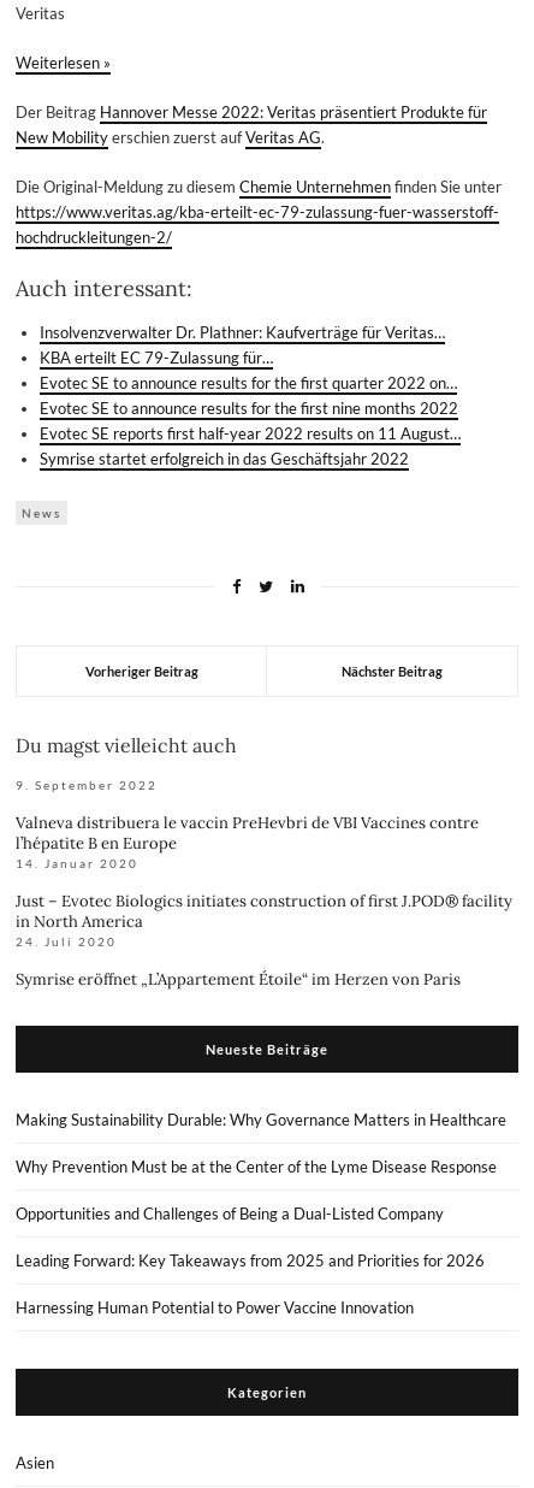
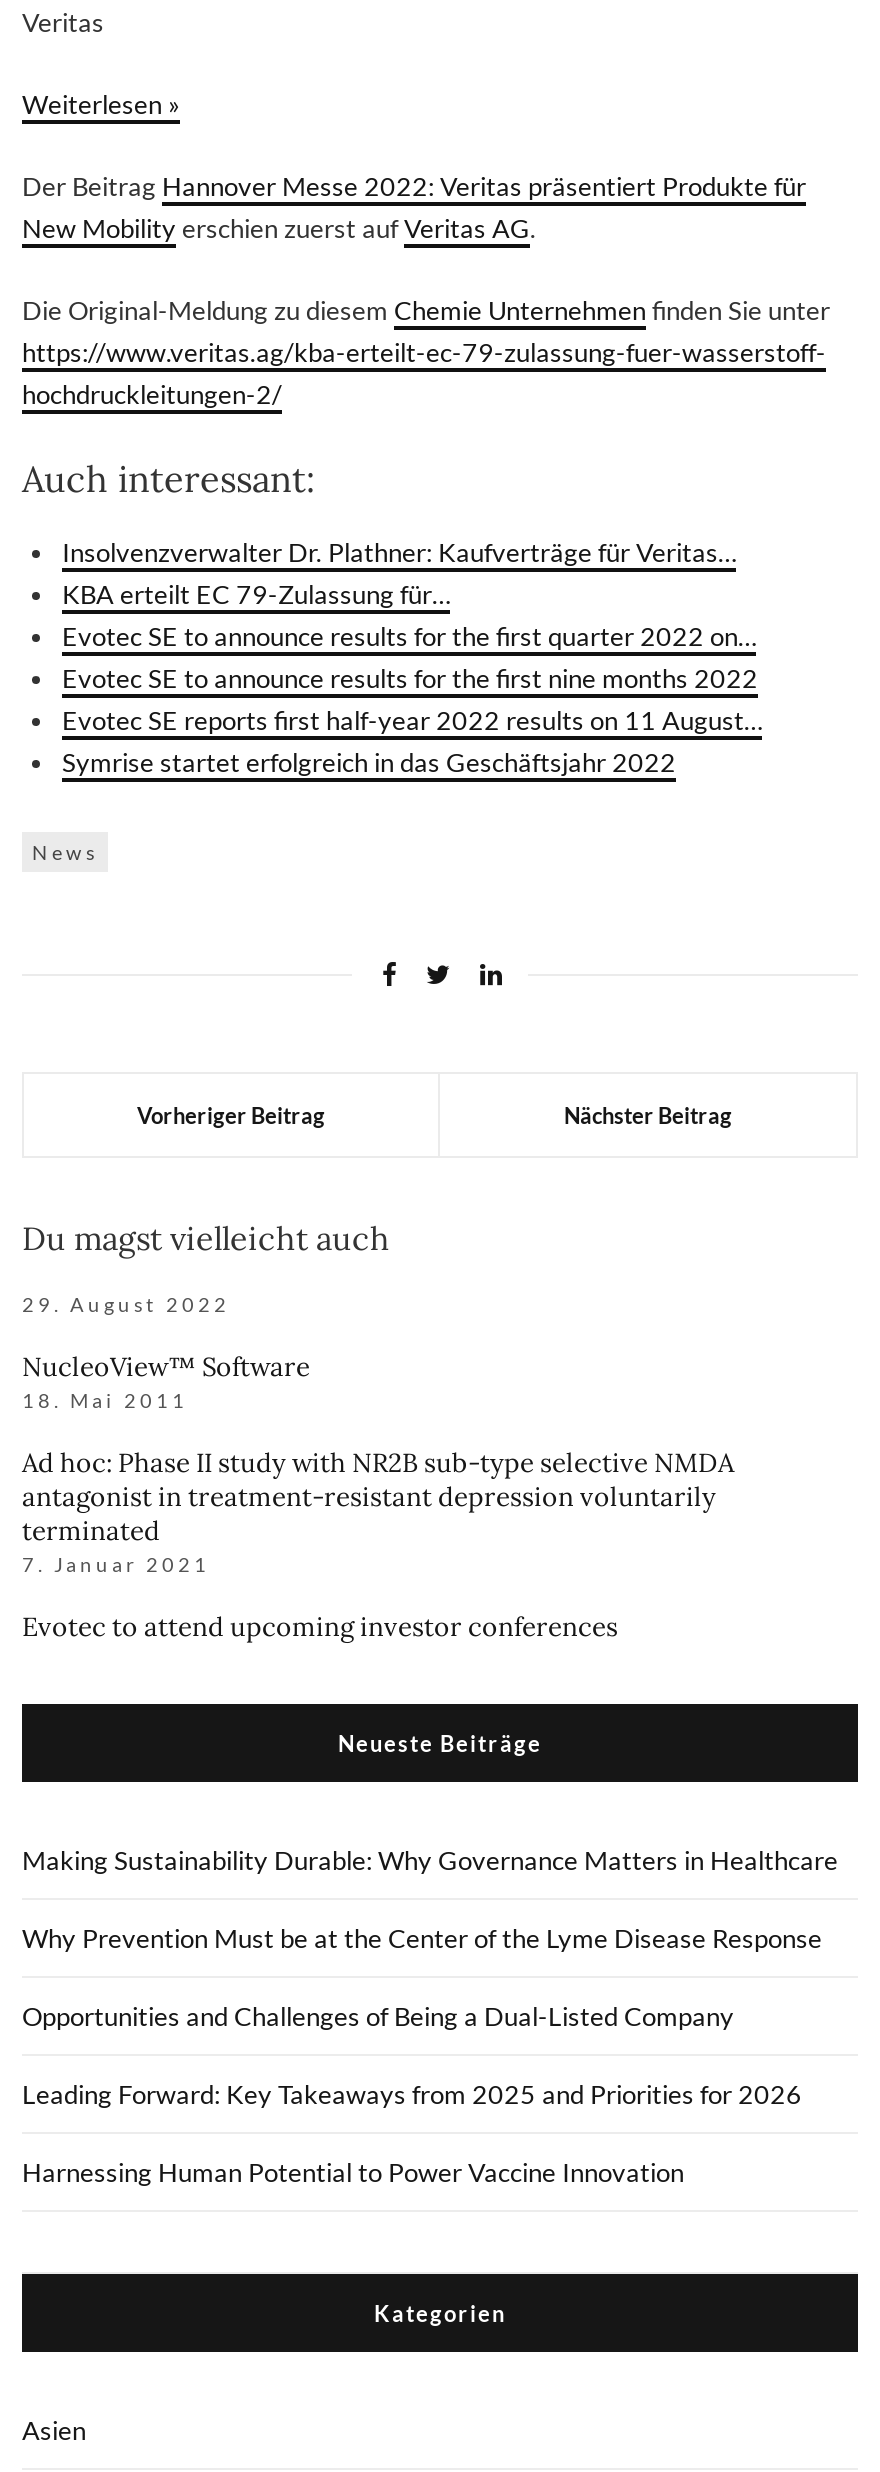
- 9. September 2022
+ 29. August 2022

- Valneva distribuera le vaccin PreHevbri de VBI Vaccines contre
- l’hépatite B en Europe
- 14. Januar 2020
+ NucleoView™ Software
+ 18. Mai 2011

- Just – Evotec Biologics initiates construction of first J.POD® facility
- in North America
- 24. Juli 2020
+ Ad hoc: Phase II study with NR2B sub-type selective NMDA
+ antagonist in treatment-resistant depression voluntarily
+ terminated
+ 7. Januar 2021

- Symrise eröffnet „L’Appartement Étoile“ im Herzen von Paris
+ Evotec to attend upcoming investor conferences
